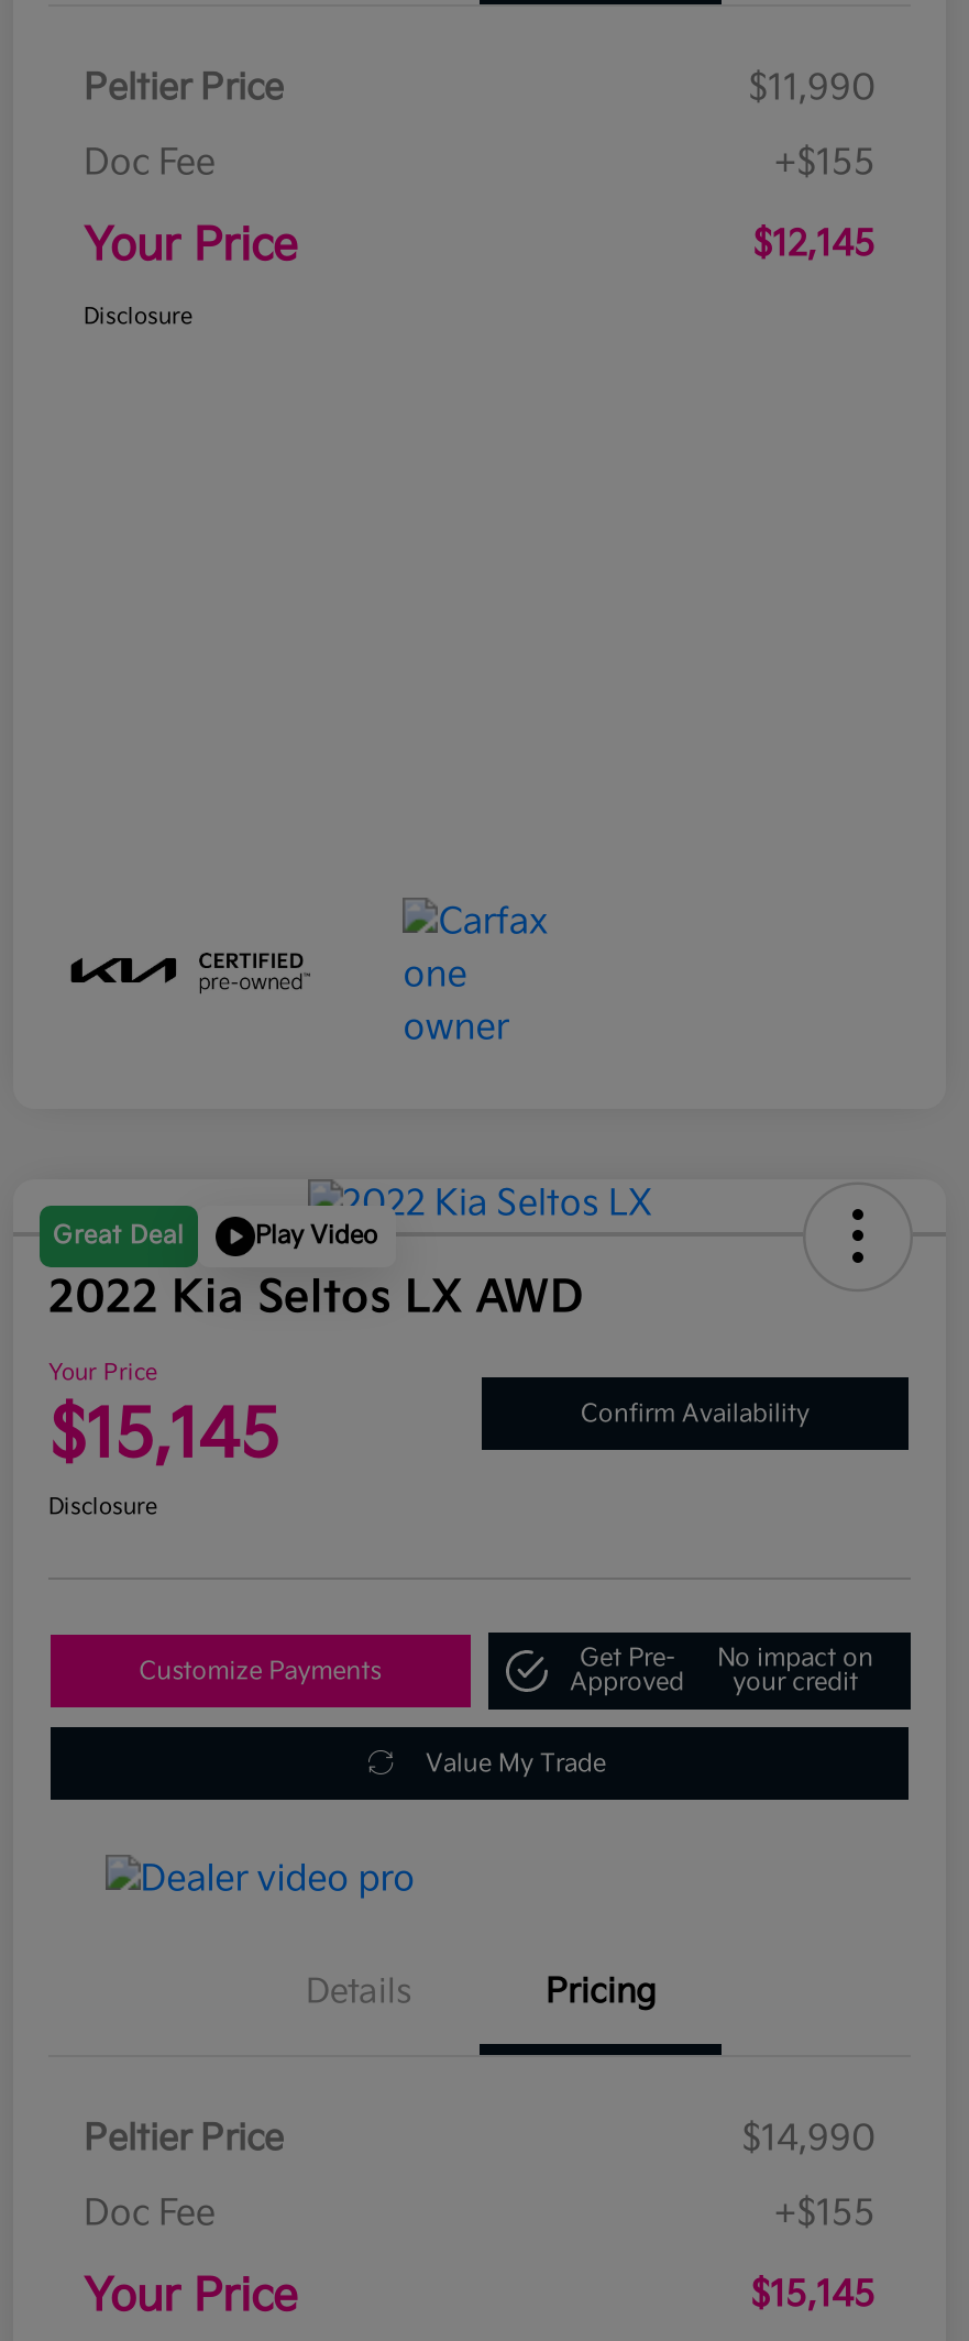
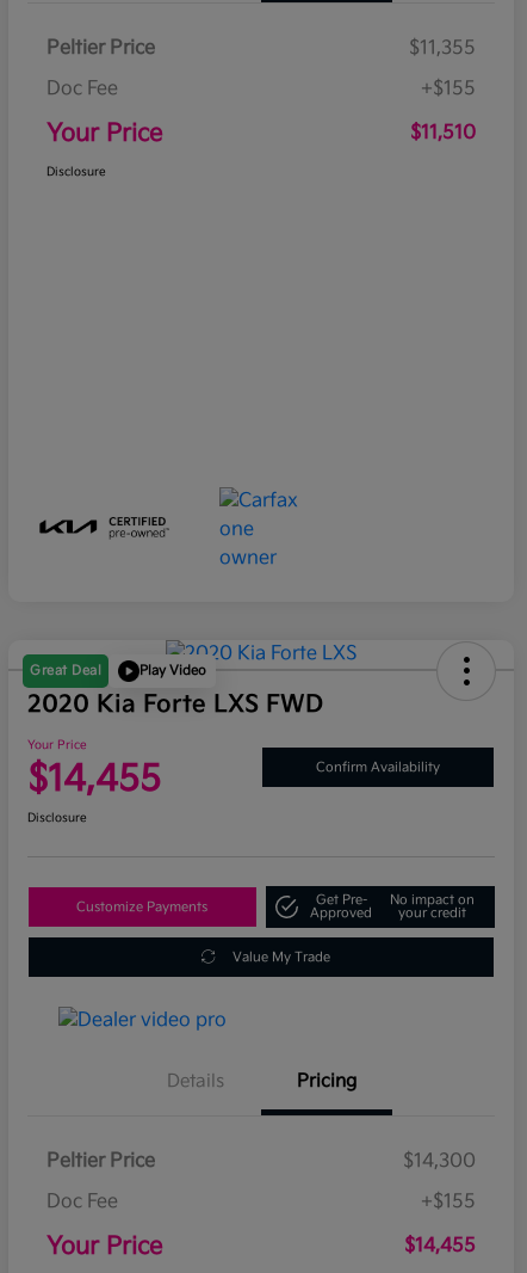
- $11,990
+ $11,355

- $12,145
+ $11,510

- 2022 Kia Seltos LX AWD
+ 2020 Kia Forte LXS FWD

- $15,145
+ $14,455

- $14,990
+ $14,300

- $15,145
+ $14,455
